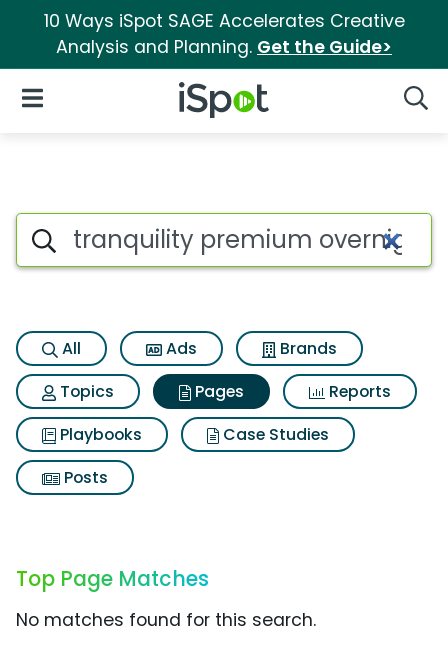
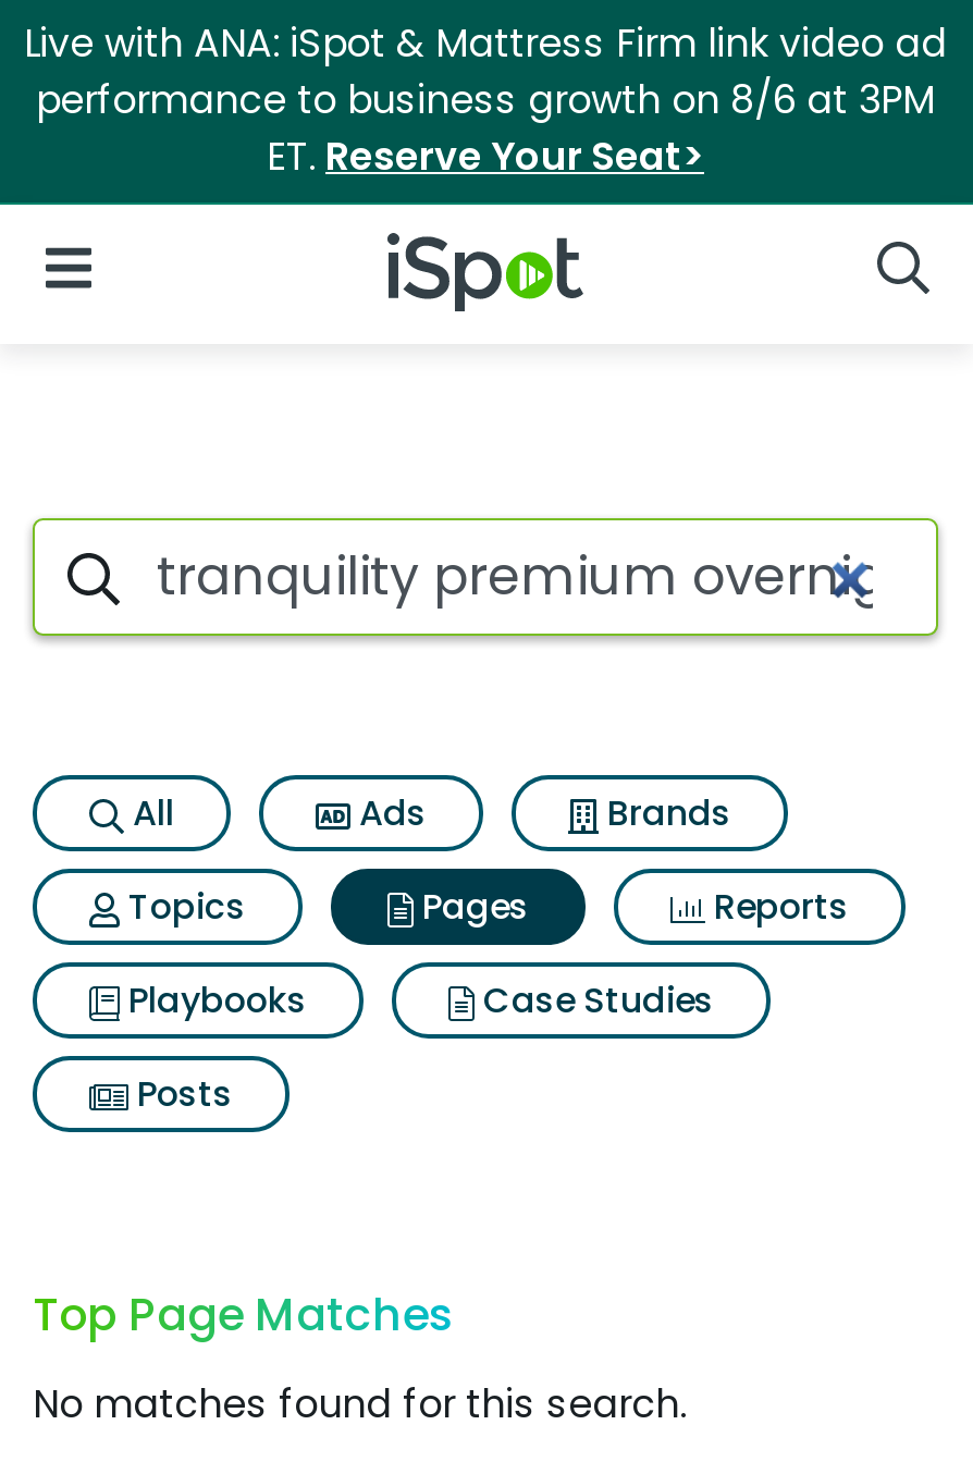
- 10 Ways iSpot SAGE Accelerates Creative
- Analysis and Planning. Get the Guide>
+ Live with ANA: iSpot & Mattress Firm link video ad
+ performance to business growth on 8/6 at 3PM
+ ET. Reserve Your Seat>
